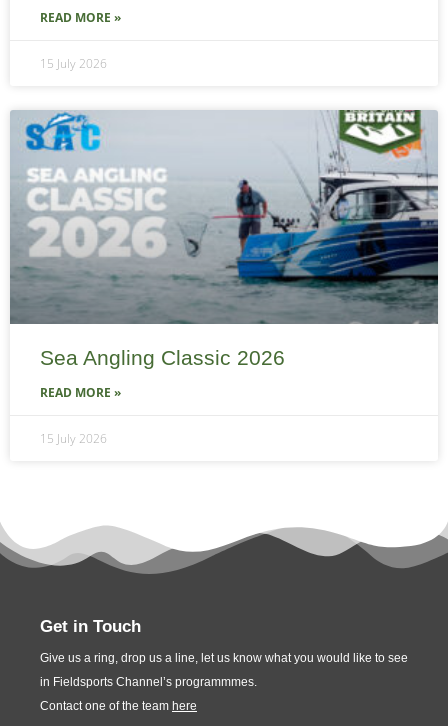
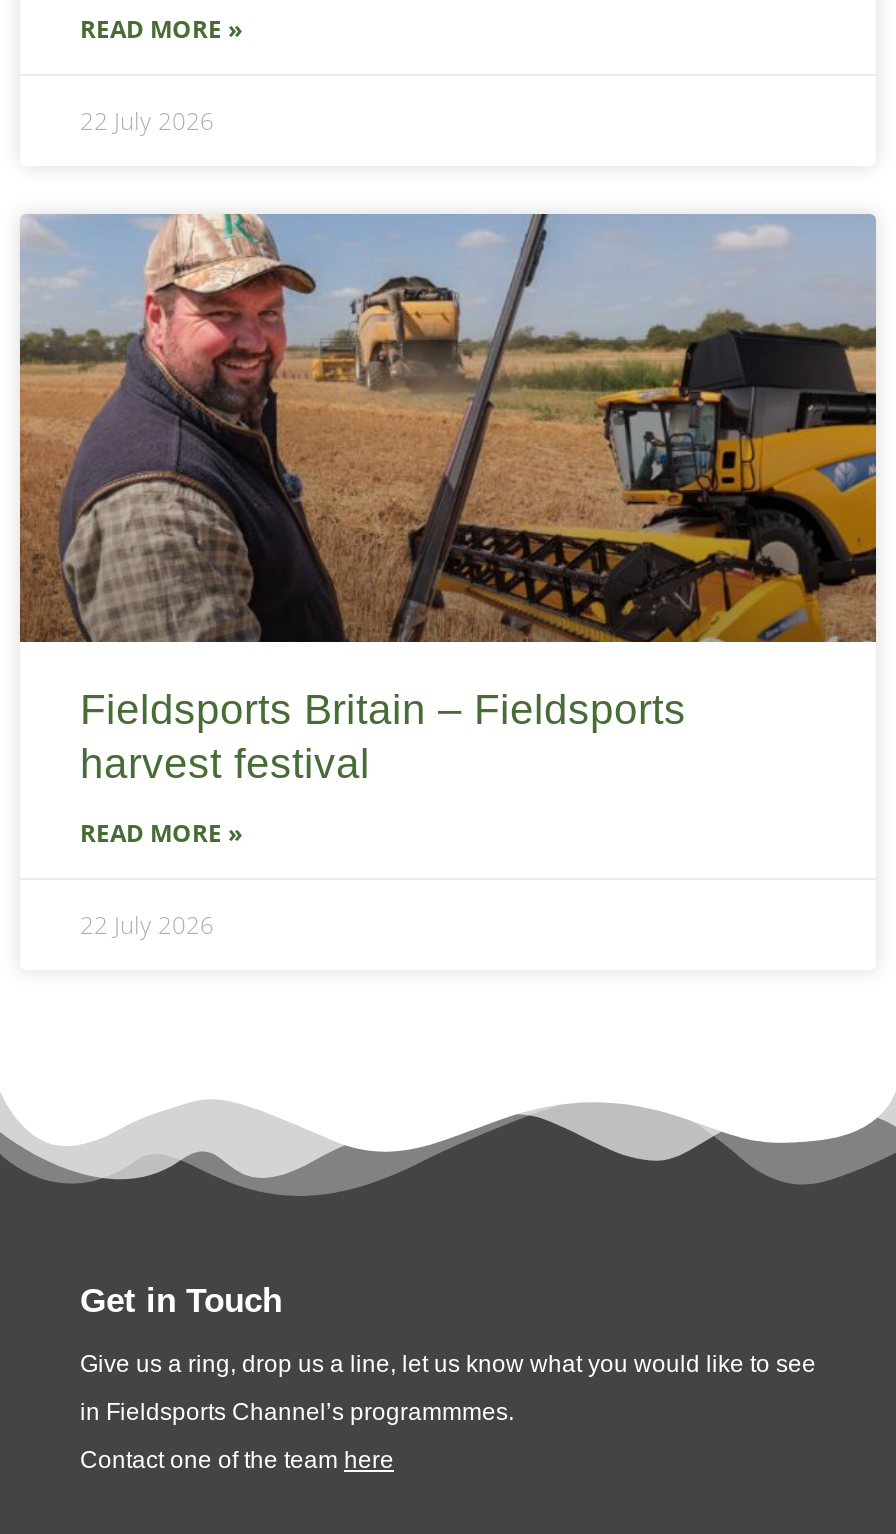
- 15 July 2026
+ 22 July 2026

- [image]
- Sea Angling Classic 2026
+ [image]
+ Fieldsports Britain – Fieldsports
+ harvest festival

- 15 July 2026
+ 22 July 2026
